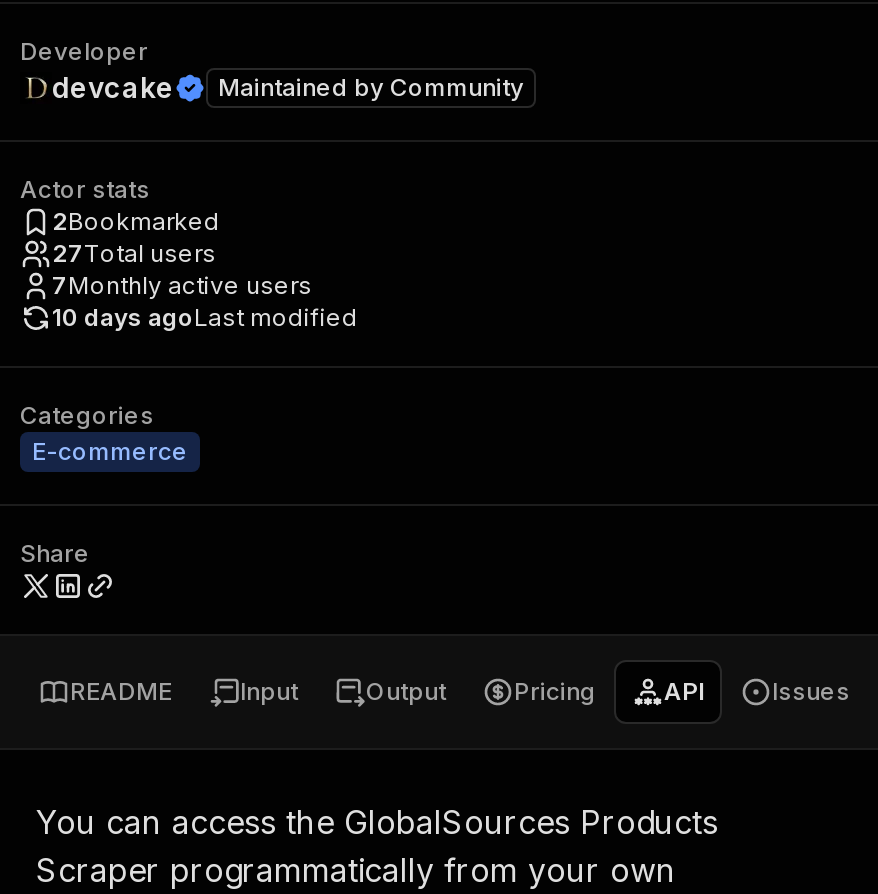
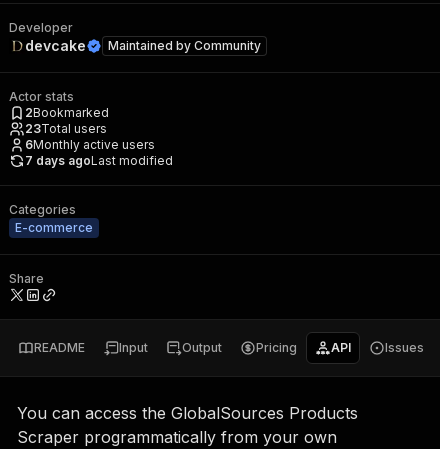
- 27Total users
+ 23Total users

- 7Monthly active users
+ 6Monthly active users

- 10 days agoLast modified
+ 7 days agoLast modified
